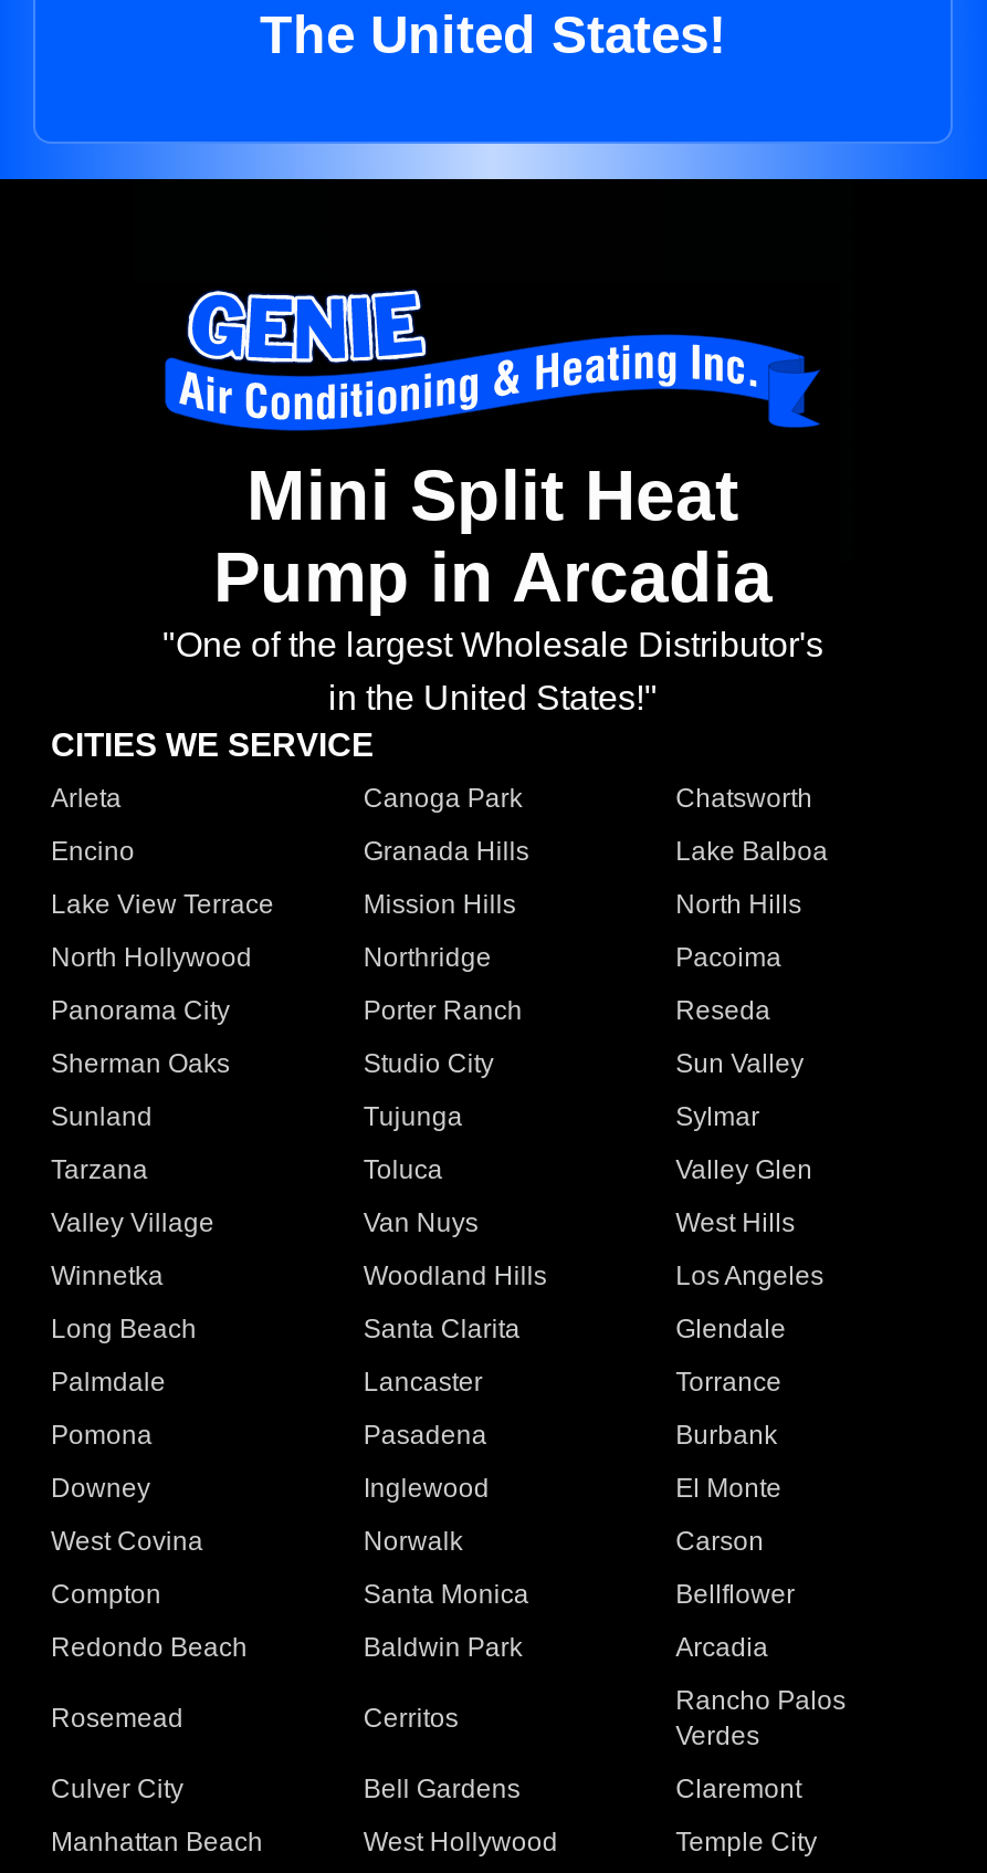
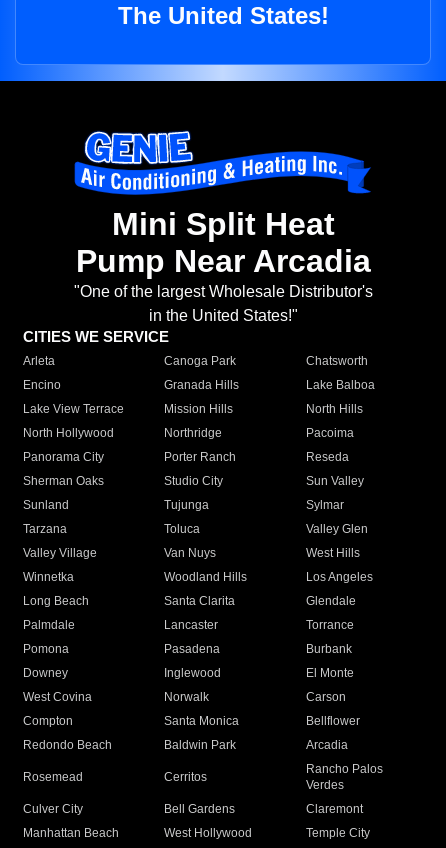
- Pump in Arcadia
+ Pump Near Arcadia
